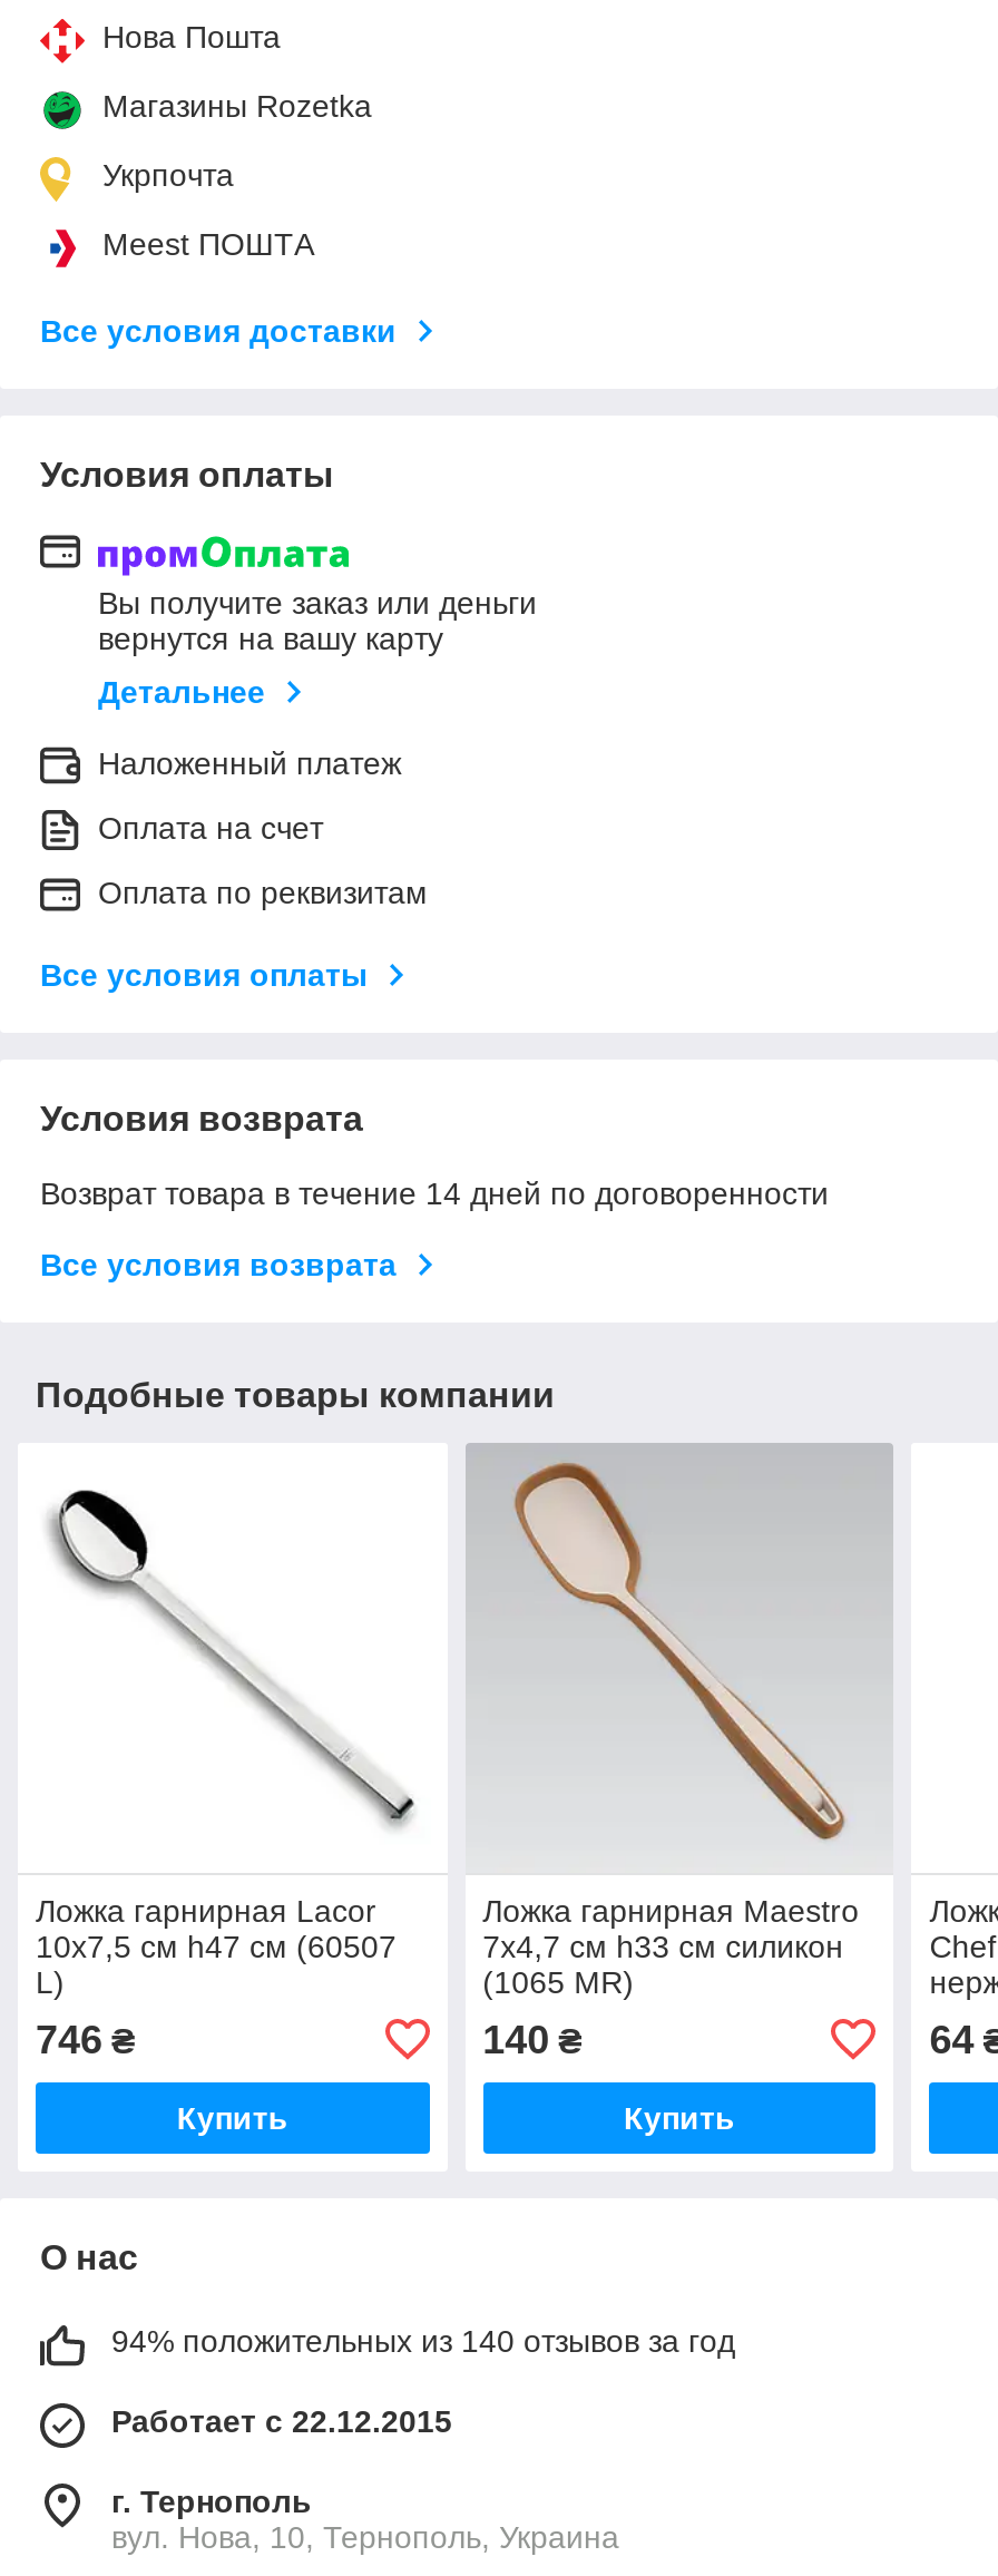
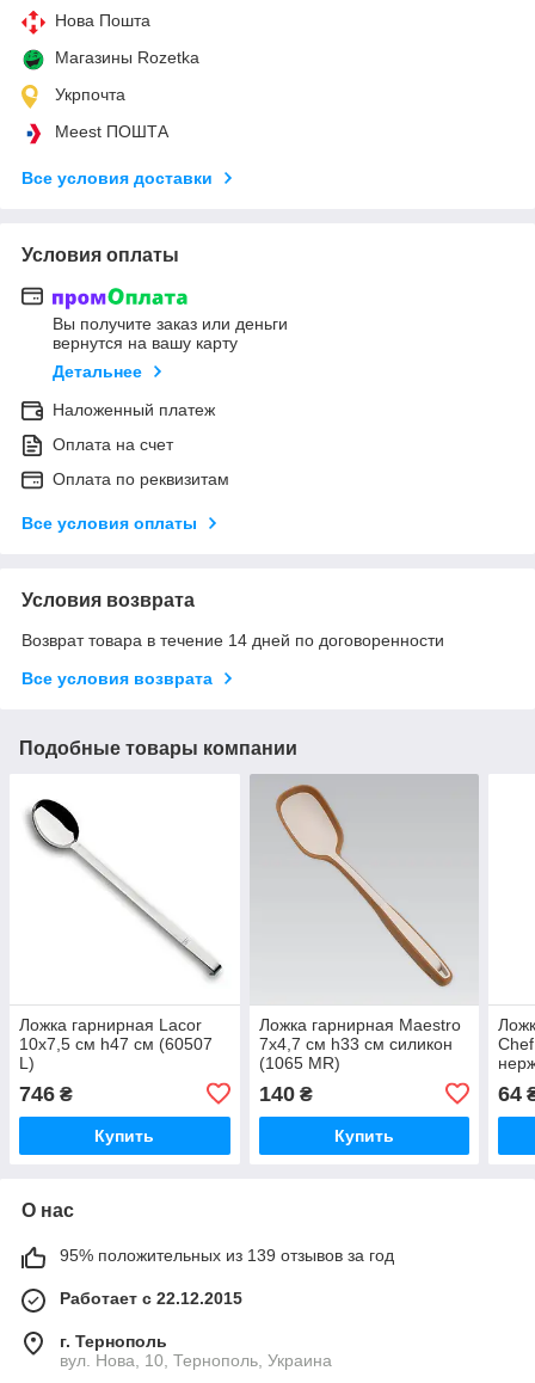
- 94% положительных из 140 отзывов за год
+ 95% положительных из 139 отзывов за год
